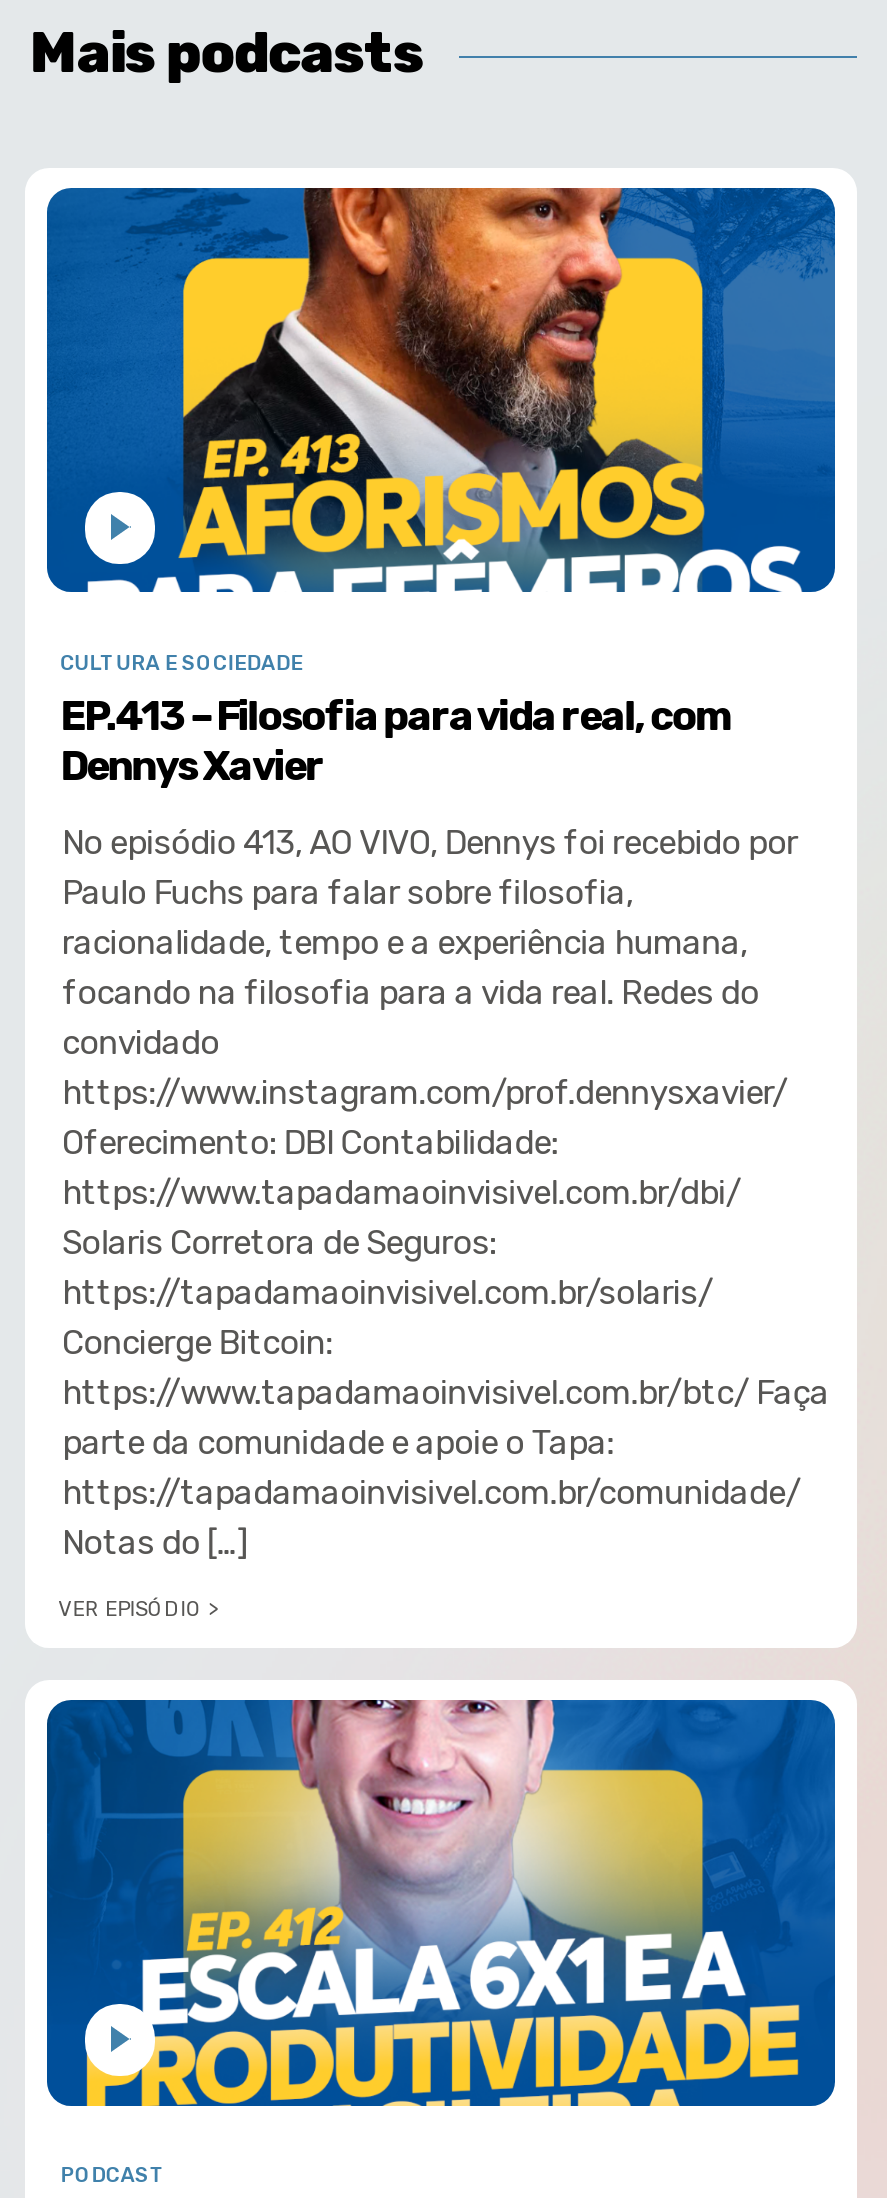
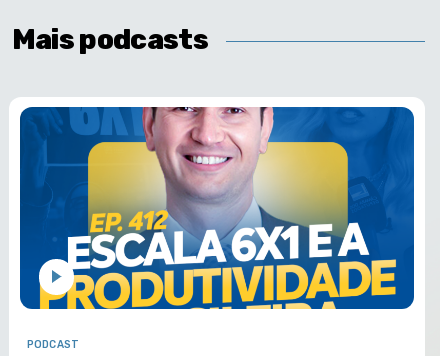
- [image]
- CULTURA E SOCIEDADE
- EP.413 – Filosofia para vida real, com
- Dennys Xavier
- No episódio 413, AO VIVO, Dennys foi recebido por
- Paulo Fuchs para falar sobre filosofia,
- racionalidade, tempo e a experiência humana,
- focando na filosofia para a vida real. Redes do
- convidado
- https://www.instagram.com/prof.dennysxavier/
- Oferecimento: DBI Contabilidade:
- https://www.tapadamaoinvisivel.com.br/dbi/
- Solaris Corretora de Seguros:
- https://tapadamaoinvisivel.com.br/solaris/
- Concierge Bitcoin:
- https://www.tapadamaoinvisivel.com.br/btc/ Faça
- parte da comunidade e apoie o Tapa:
- https://tapadamaoinvisivel.com.br/comunidade/
- Notas do […]
- VER EPISÓDIO >
